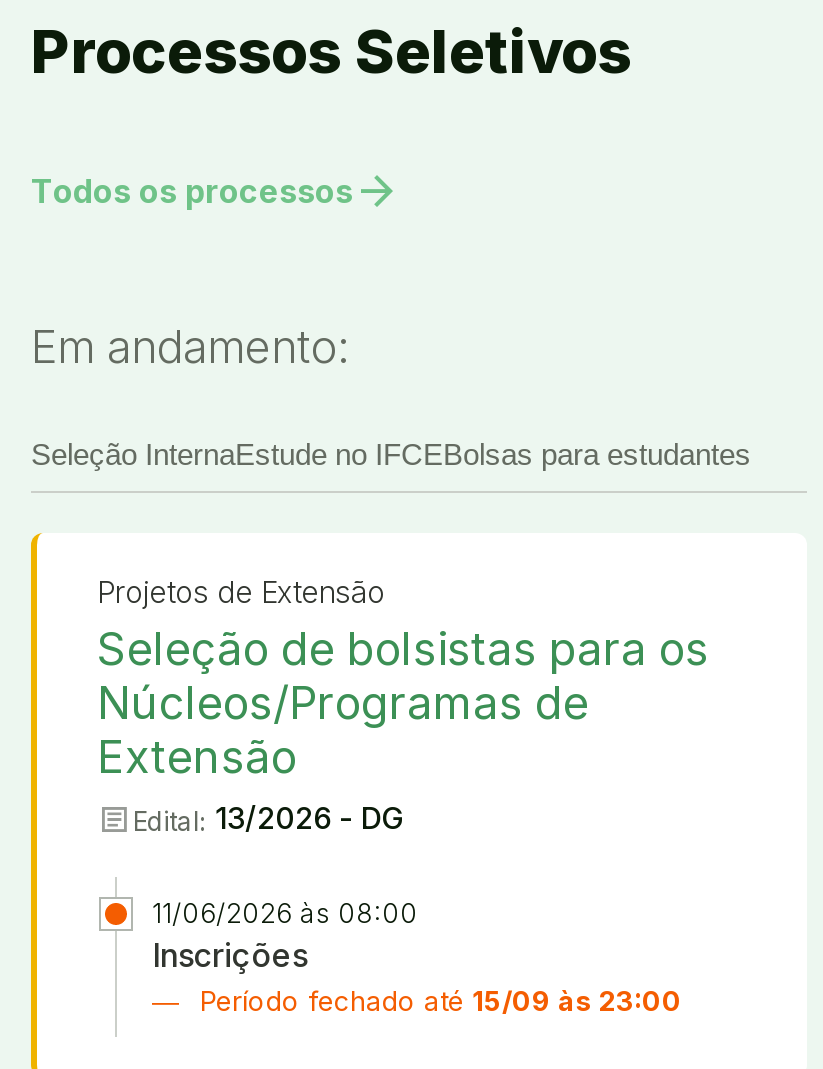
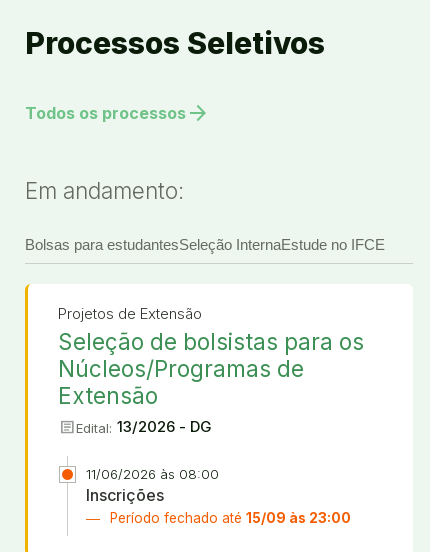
- Seleção InternaEstude no IFCEBolsas para estudantes
+ Bolsas para estudantesSeleção InternaEstude no IFCE
